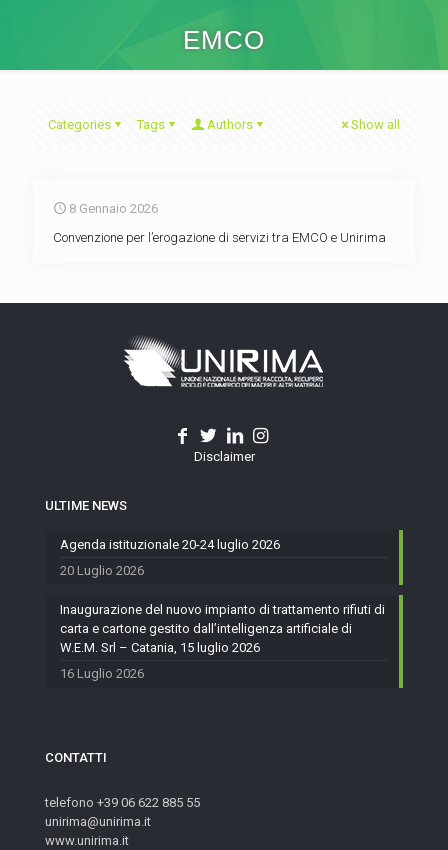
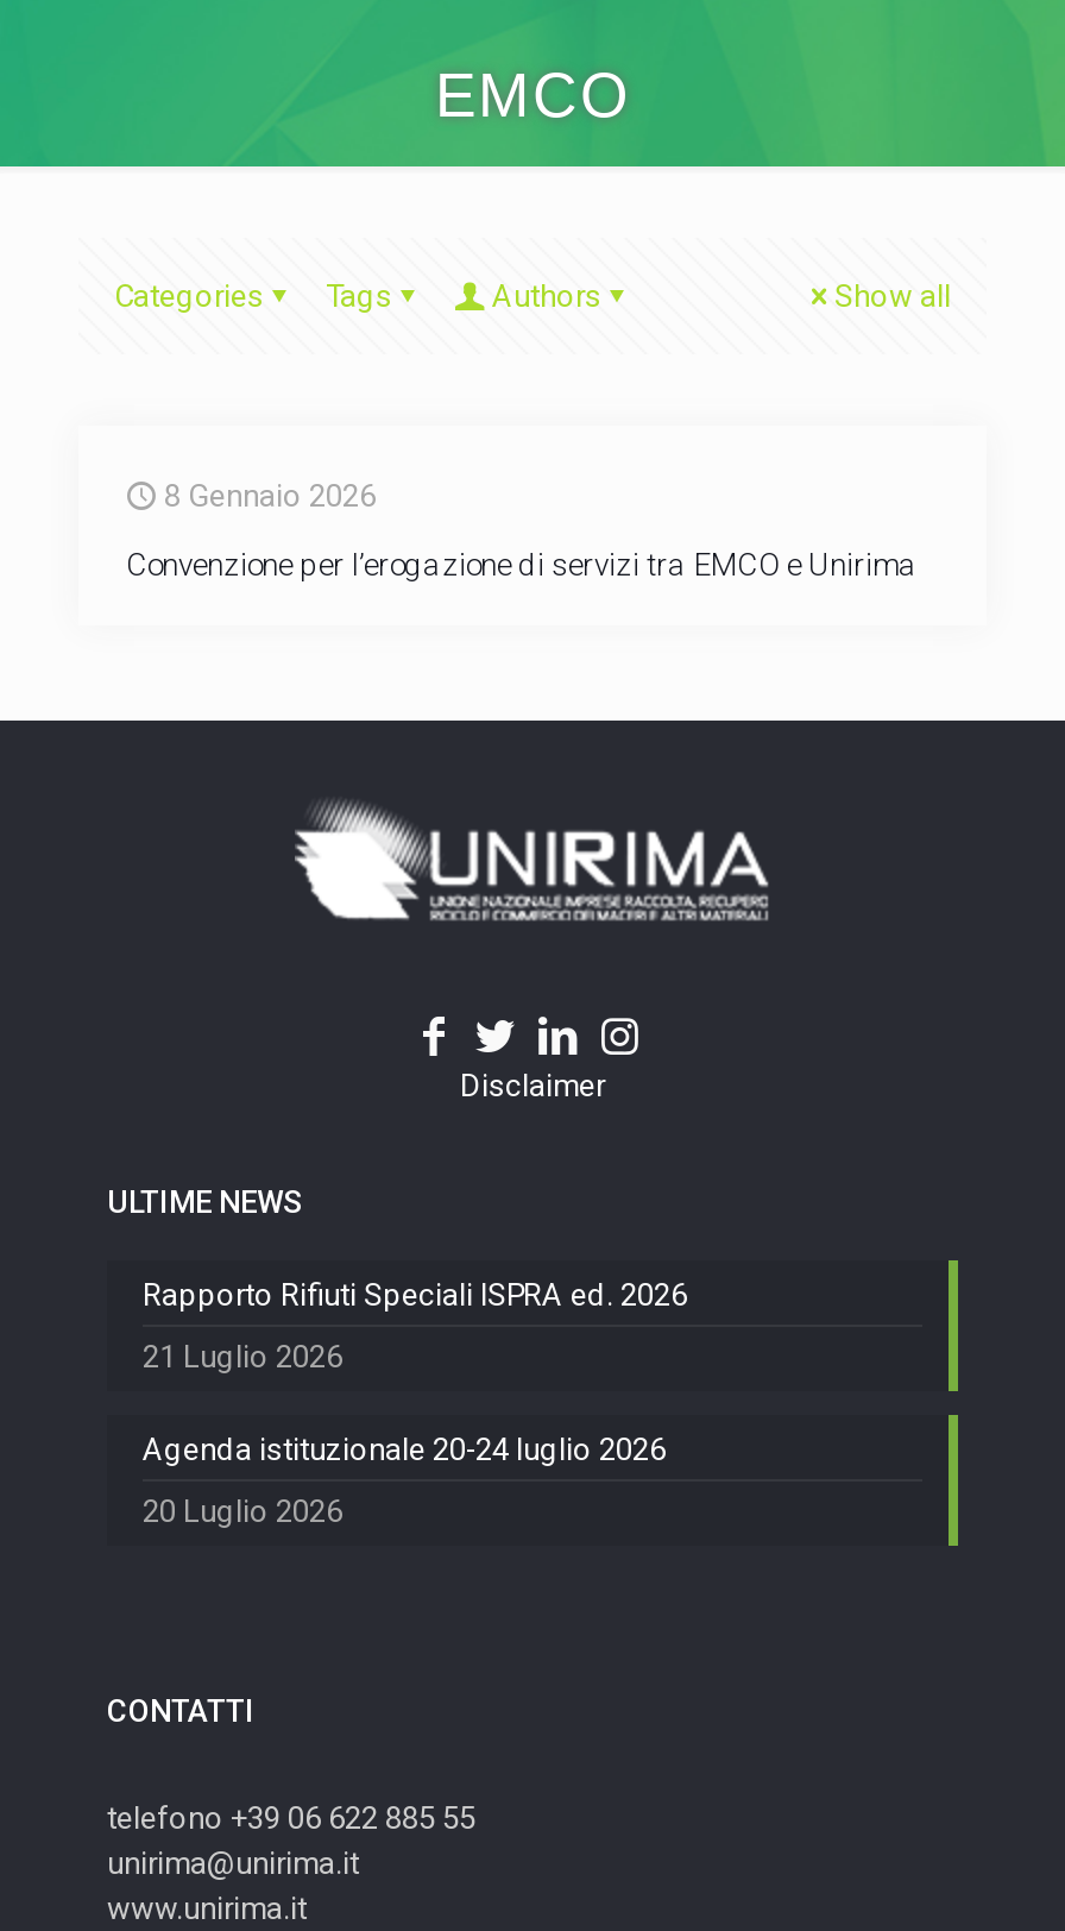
+ Rapporto Rifiuti Speciali ISPRA ed. 2026
+ 21 Luglio 2026

moved down: Agenda istituzionale 20-24 luglio 2026 | 20 Luglio 2026

- Inaugurazione del nuovo impianto di trattamento rifiuti di
- carta e cartone gestito dall’intelligenza artificiale di
- W.E.M. Srl – Catania, 15 luglio 2026
- 16 Luglio 2026
